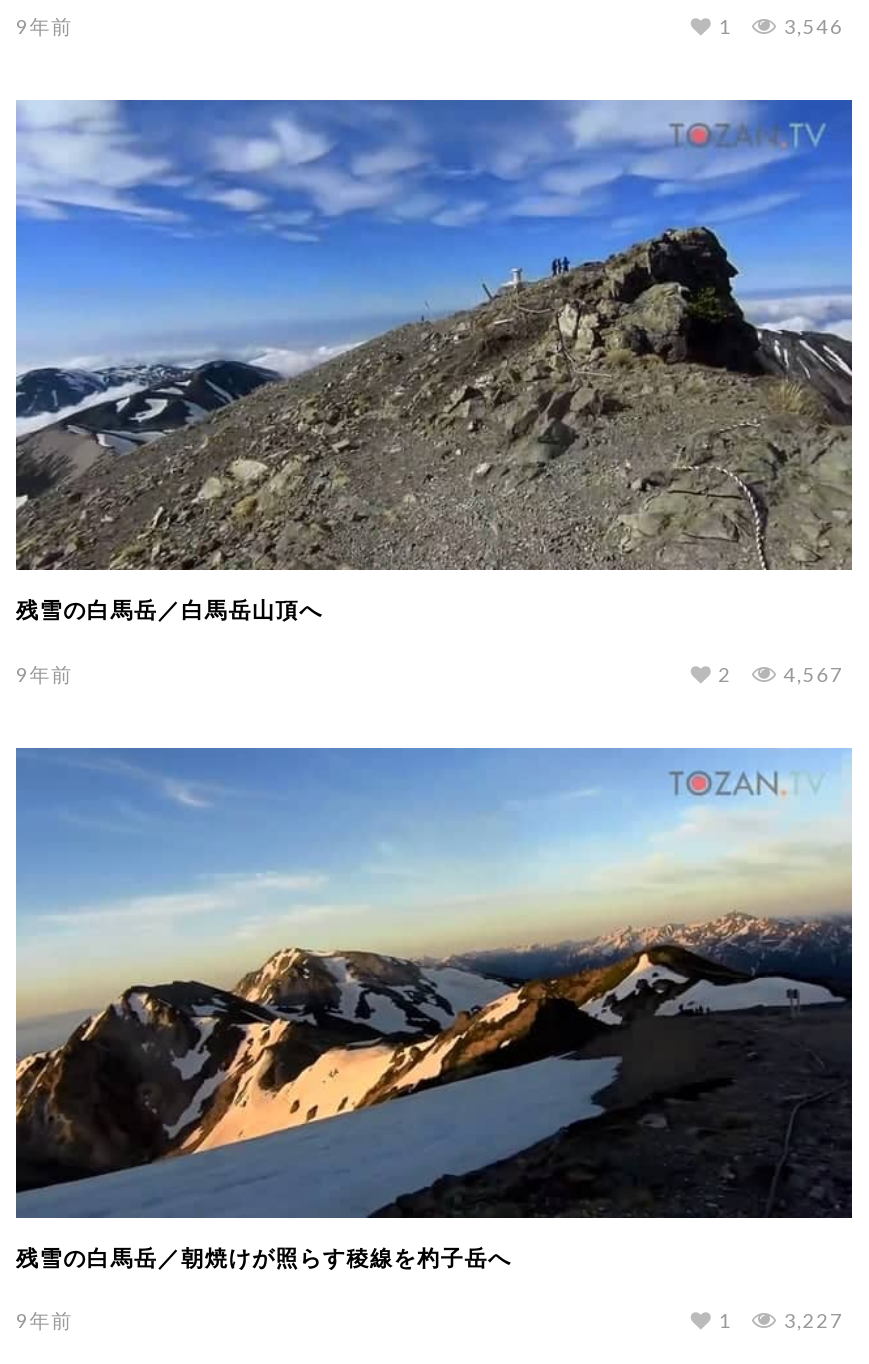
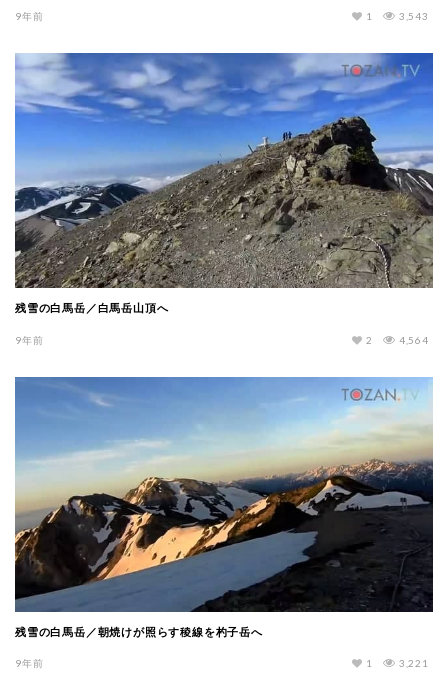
- 3,546
+ 3,543

- 4,567
+ 4,564

- 3,227
+ 3,221
